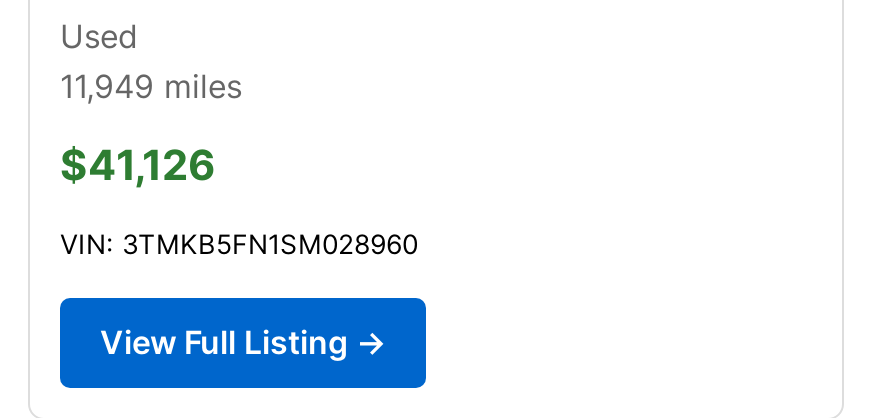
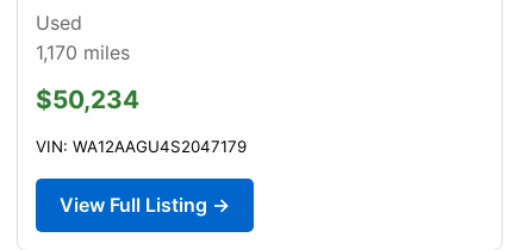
- 11,949 miles
+ 1,170 miles

- $41,126
+ $50,234

- VIN: 3TMKB5FN1SM028960
+ VIN: WA12AAGU4S2047179
